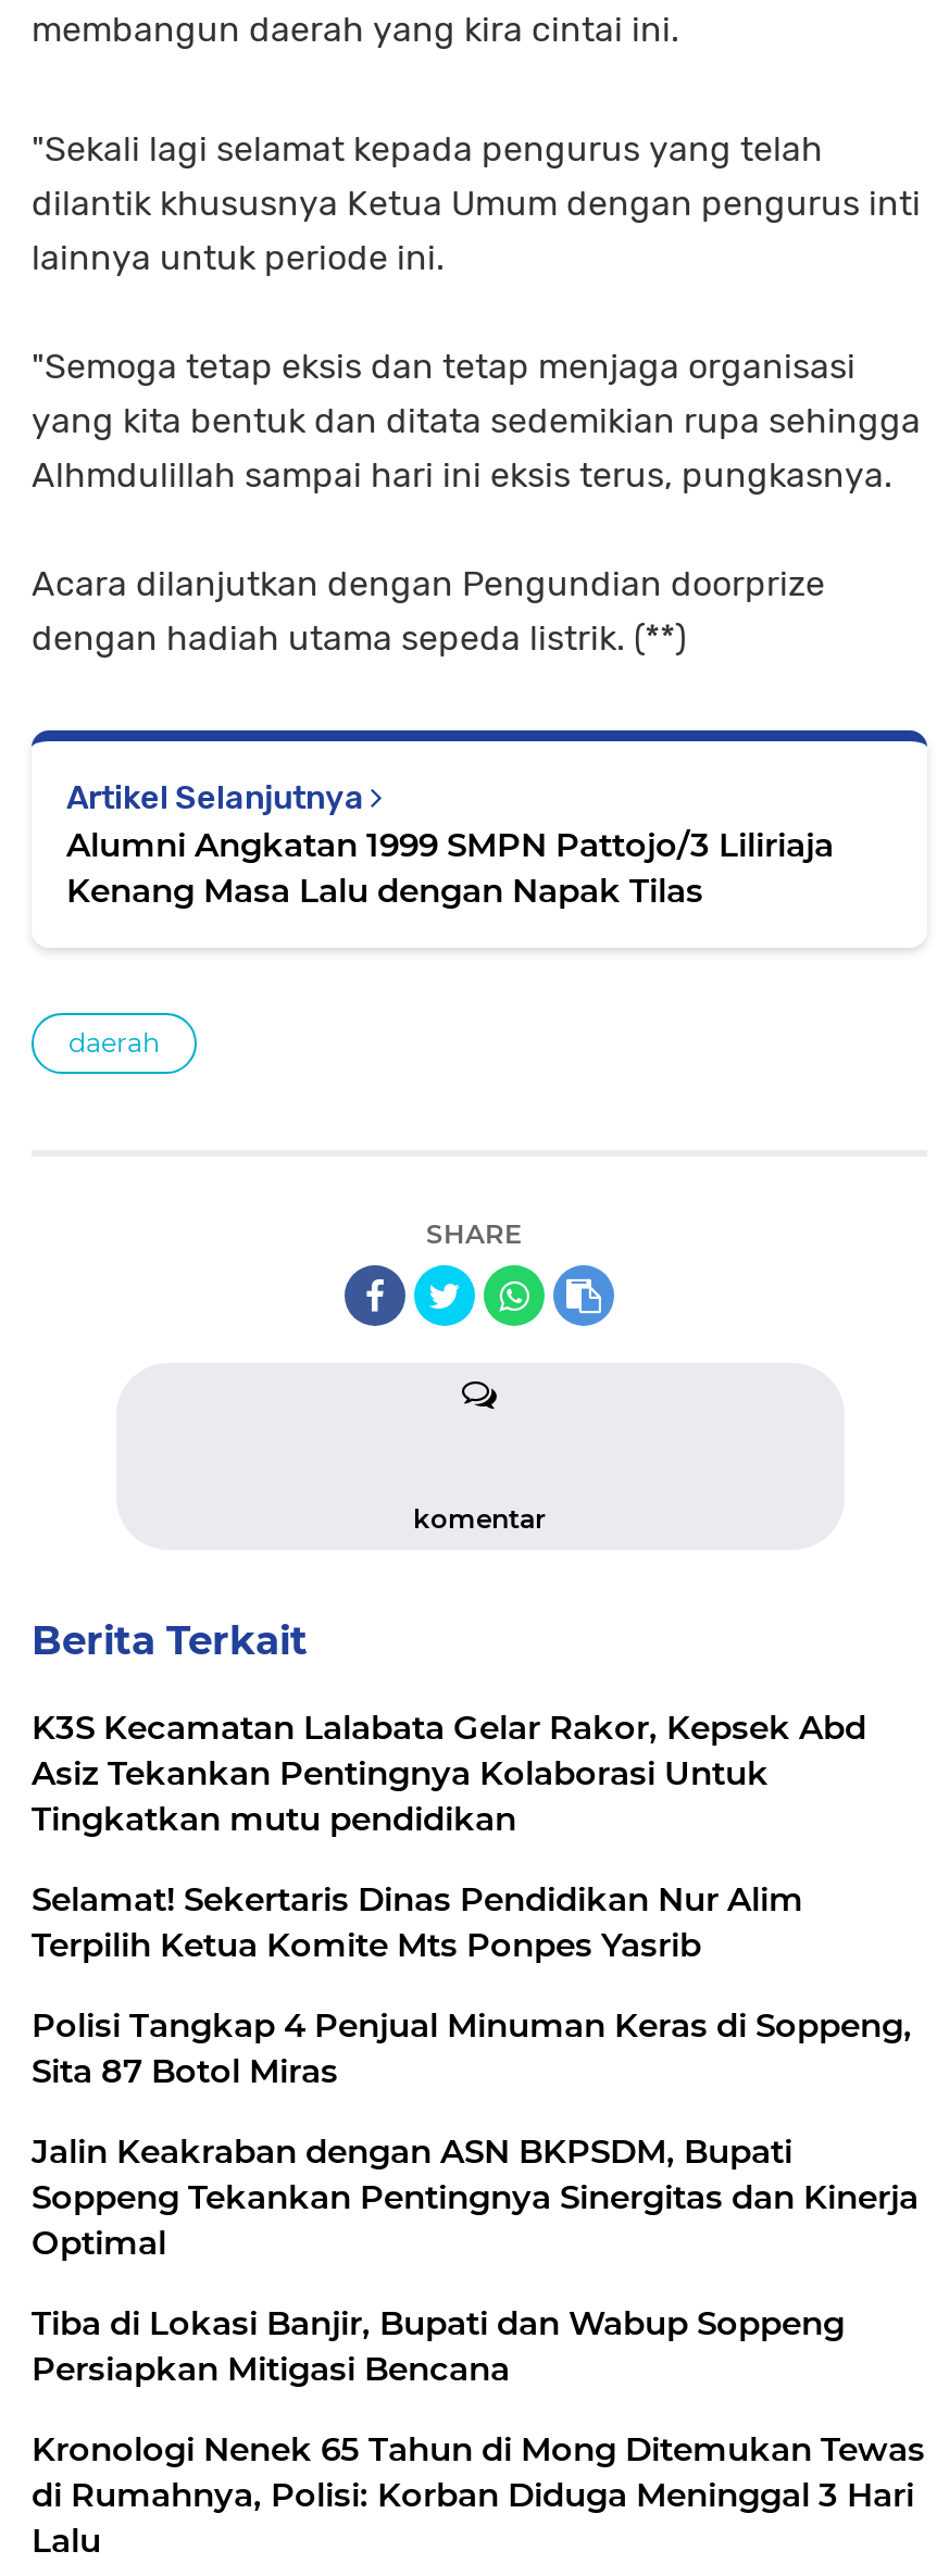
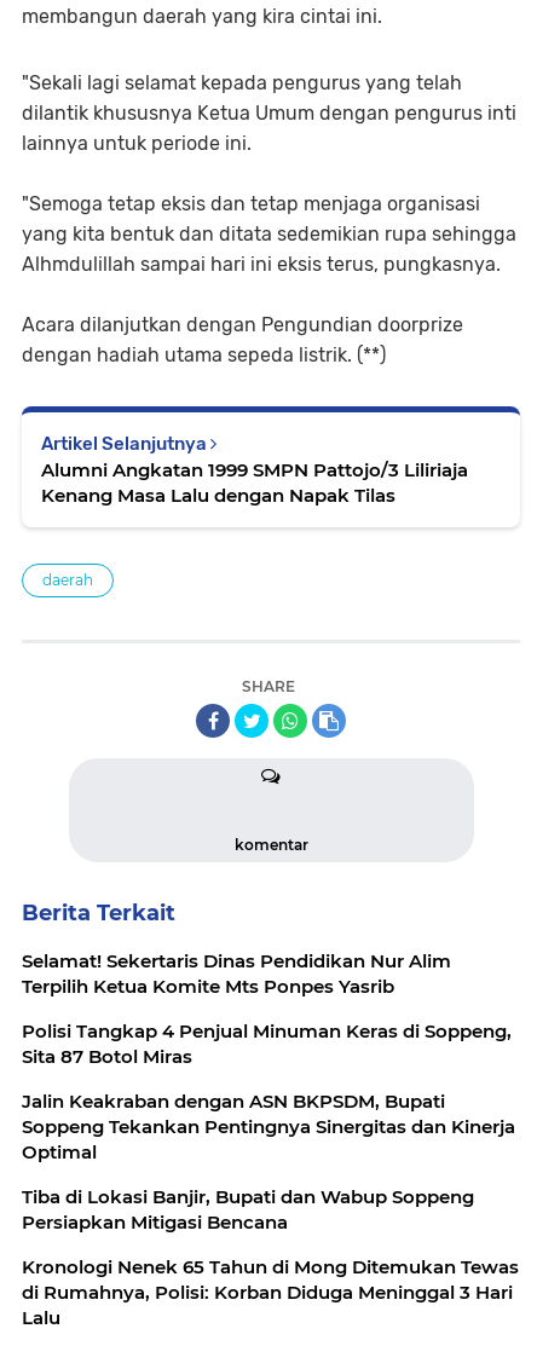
- K3S Kecamatan Lalabata Gelar Rakor, Kepsek Abd
- Asiz Tekankan Pentingnya Kolaborasi Untuk
- Tingkatkan mutu pendidikan
